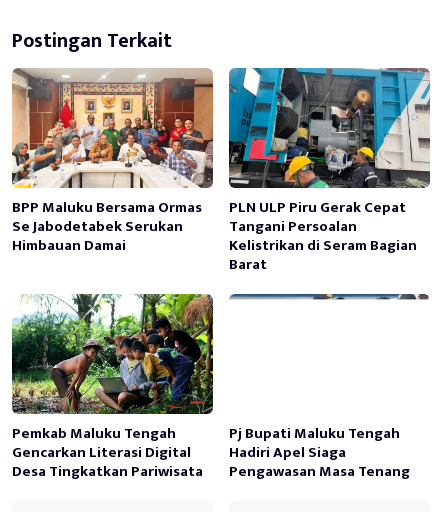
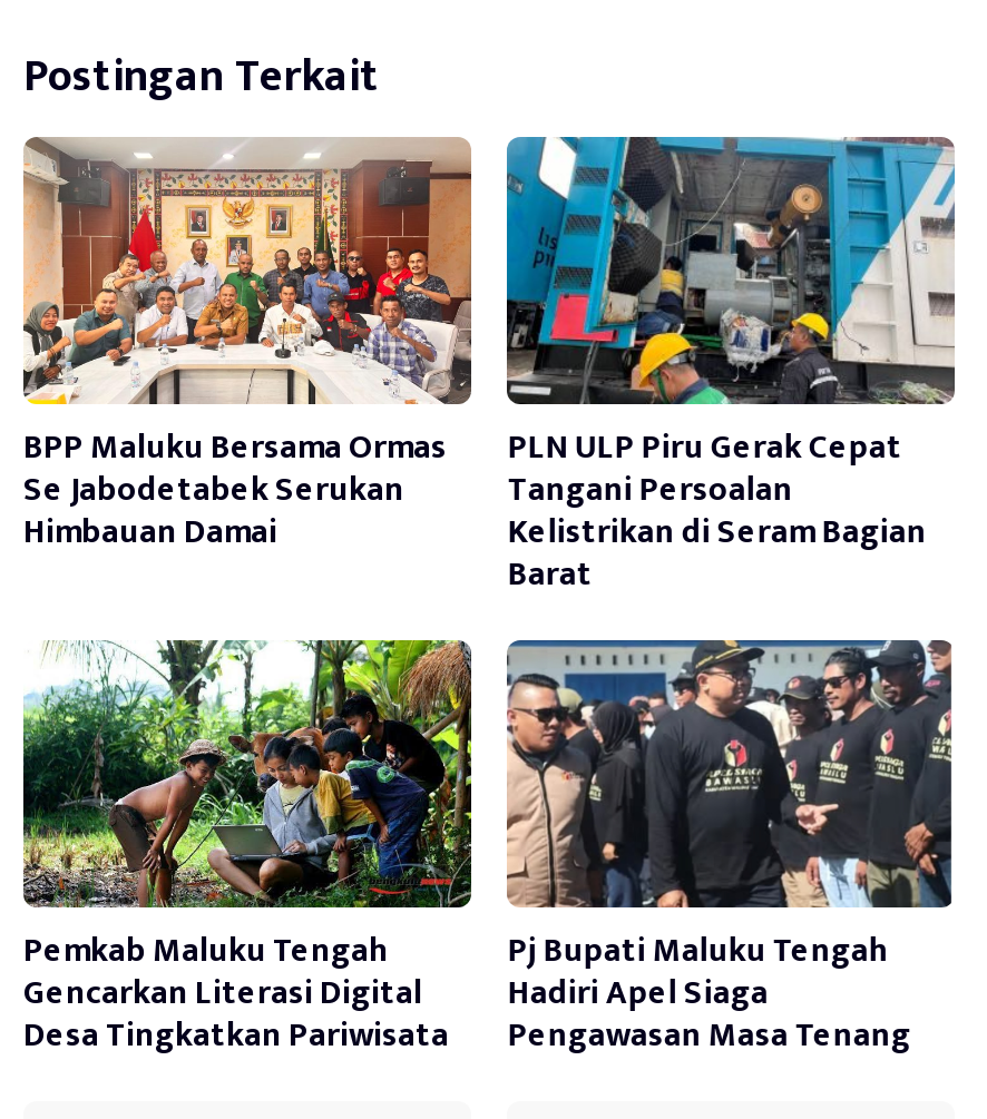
+ [image]
